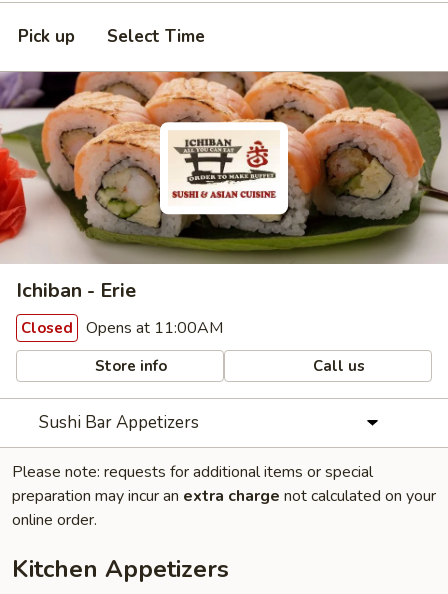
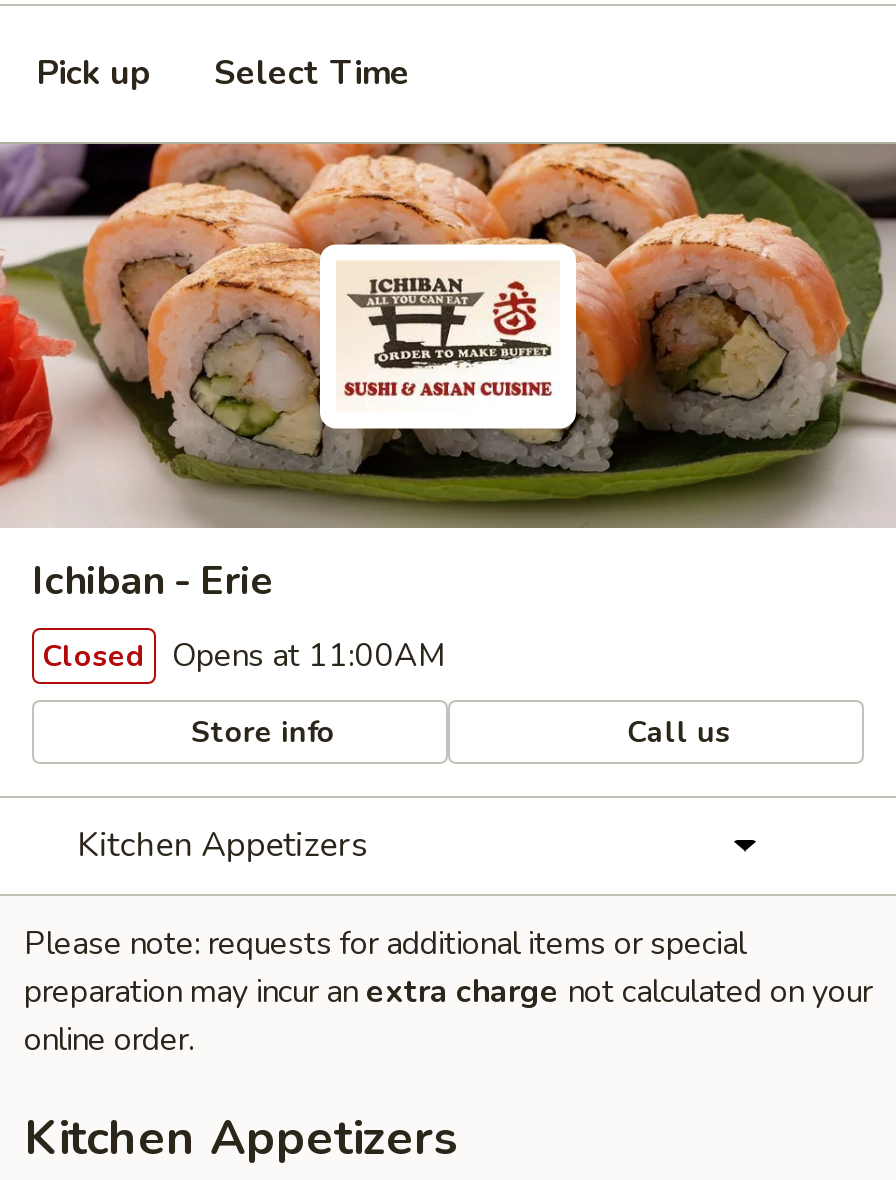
- Sushi Bar Appetizers
+ Kitchen Appetizers
